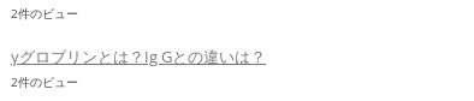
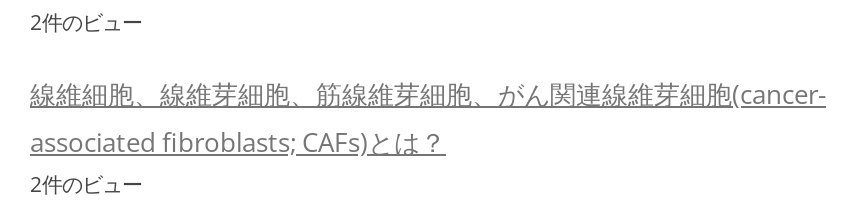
- γグロブリンとは？Ig Gとの違いは？
+ 線維細胞、線維芽細胞、筋線維芽細胞、がん関連線維芽細胞(cancer-
+ associated fibroblasts; CAFs)とは？
